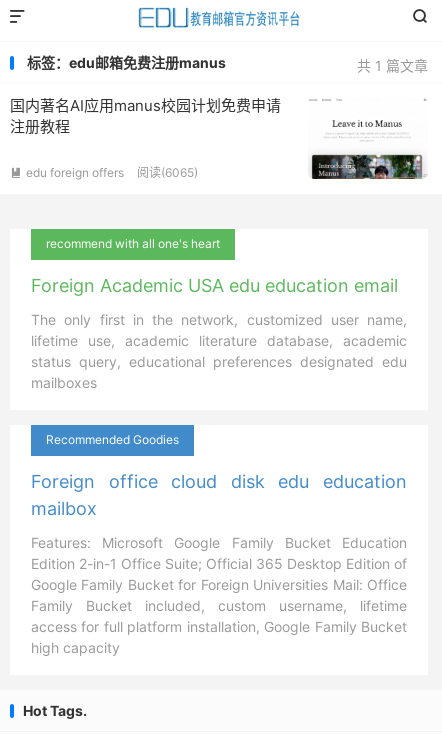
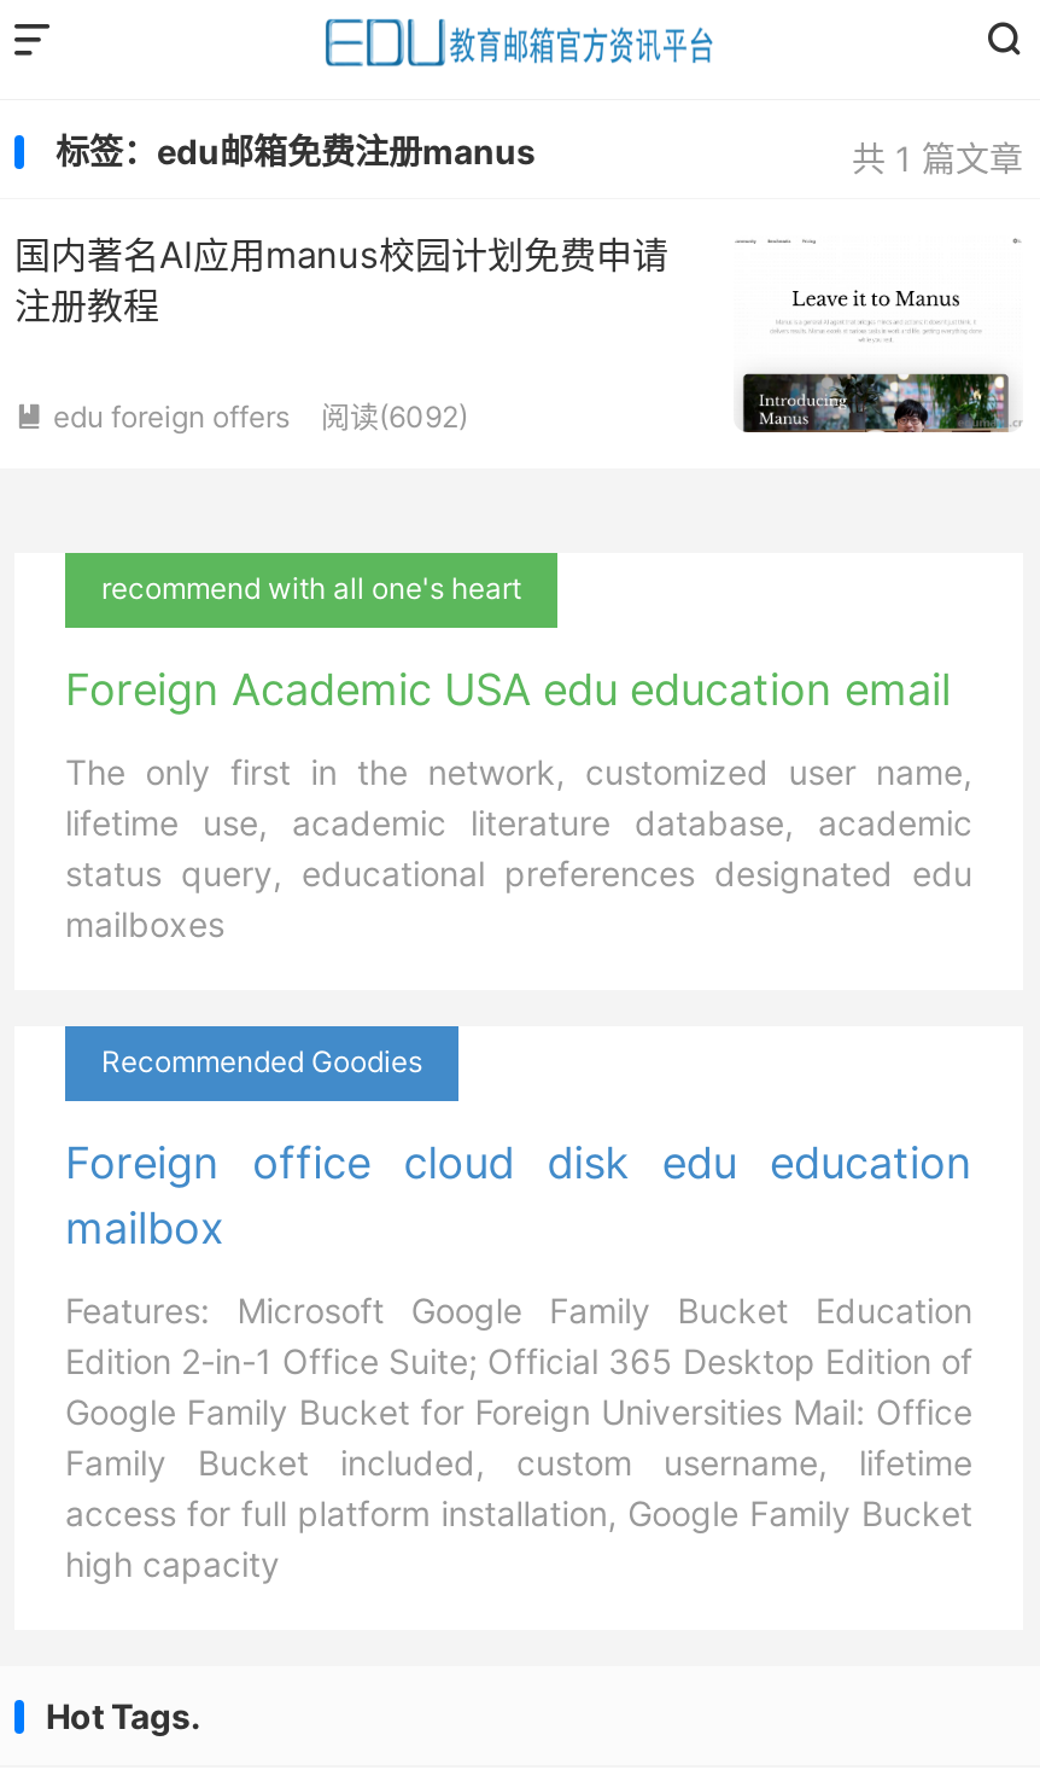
- 阅读(6065)
+ 阅读(6092)
